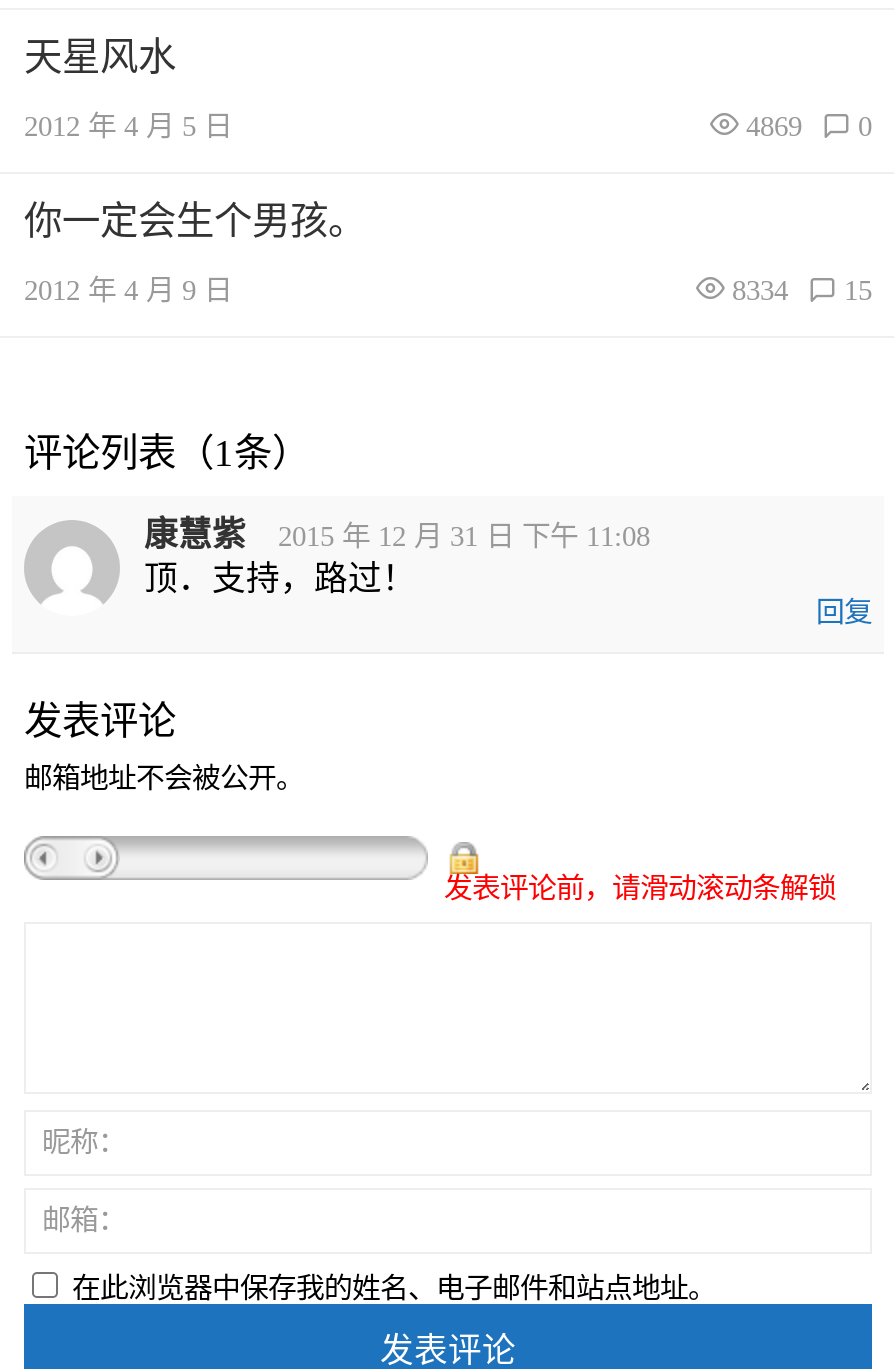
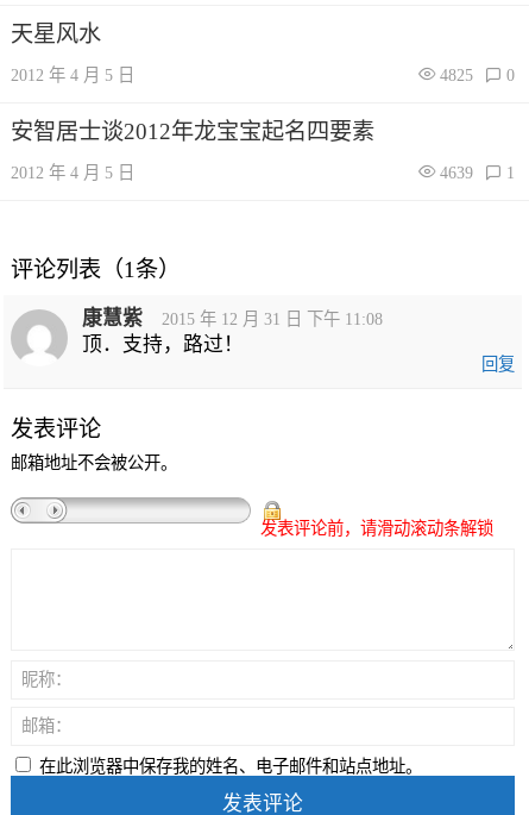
- 4869 0
+ 4825 0

- 你一定会生个男孩。
+ 安智居士谈2012年龙宝宝起名四要素

- 2012 年 4 月 9 日
- 8334
- 15
+ 2012 年 4 月 5 日
+ 4639
+ 1
